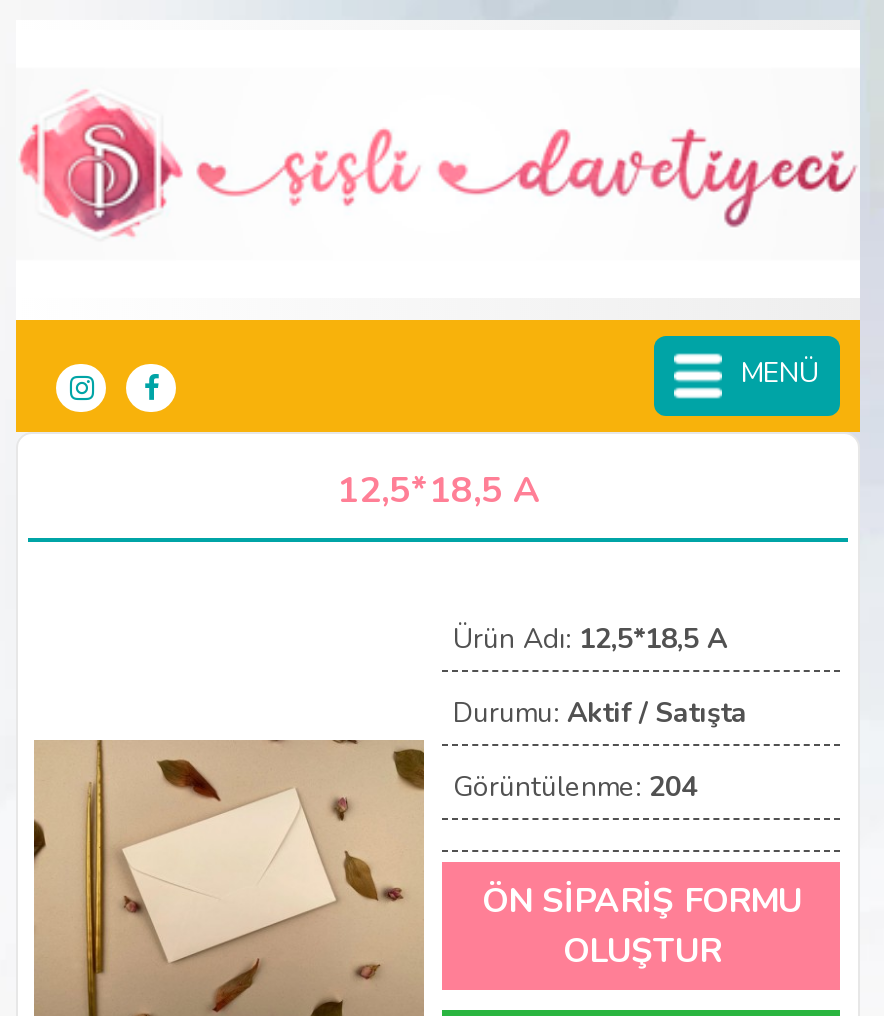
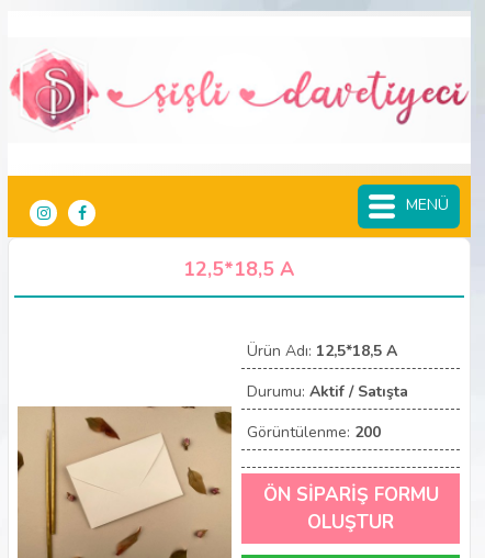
- Görüntülenme: 204
+ Görüntülenme: 200
